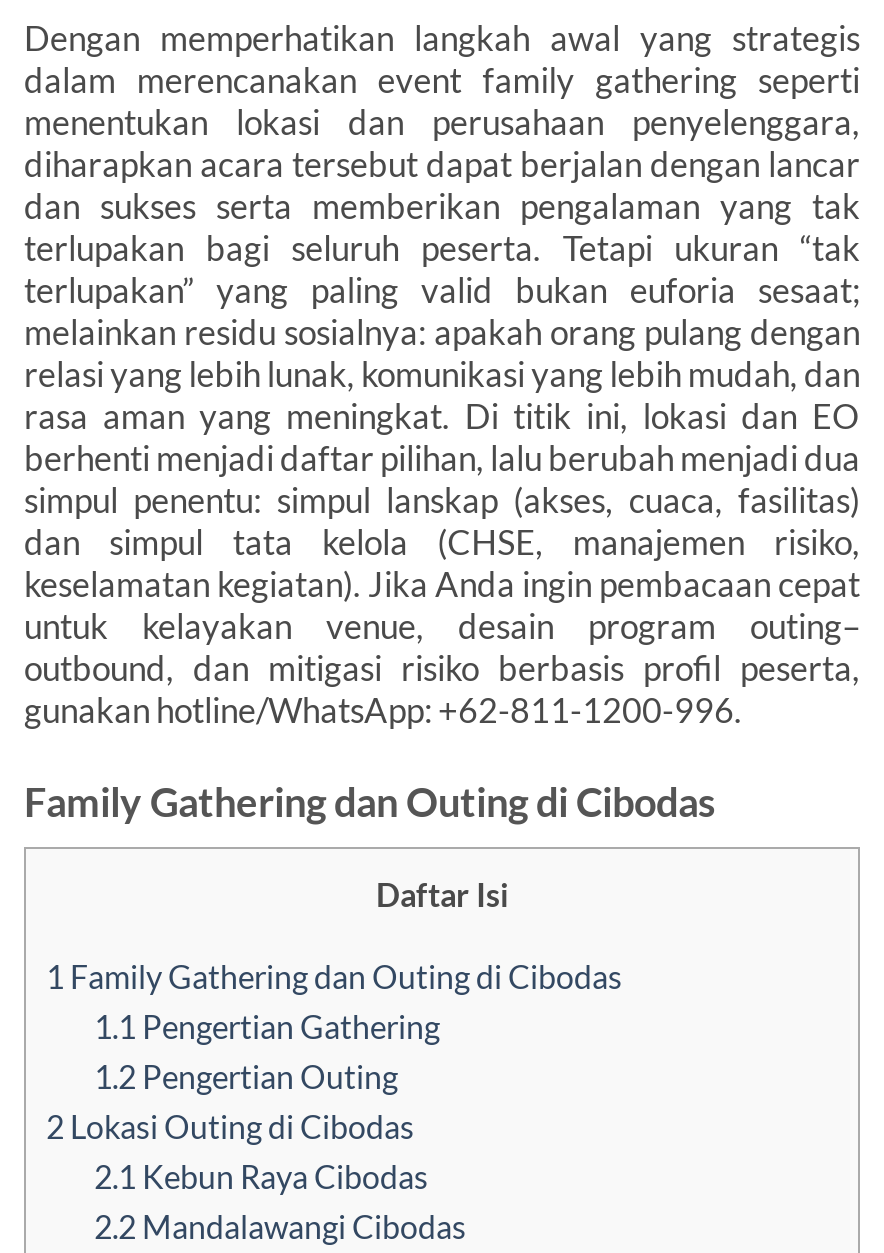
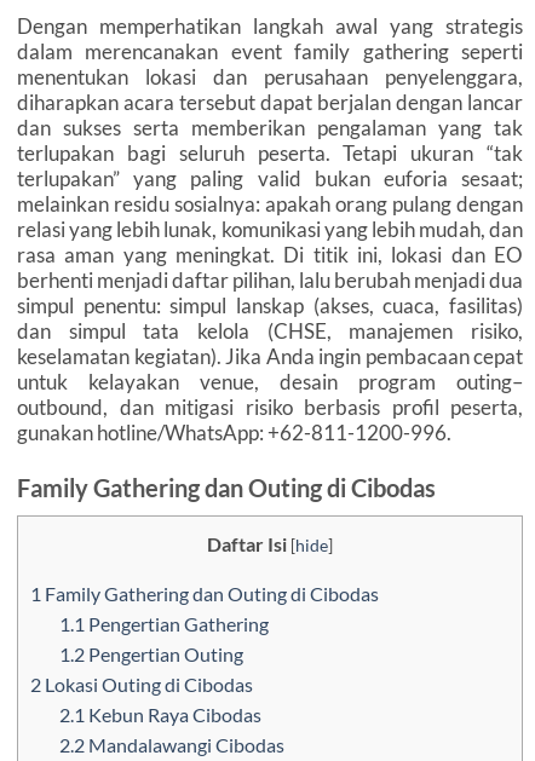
- Daftar Isi
+ Daftar Isi [hide]
